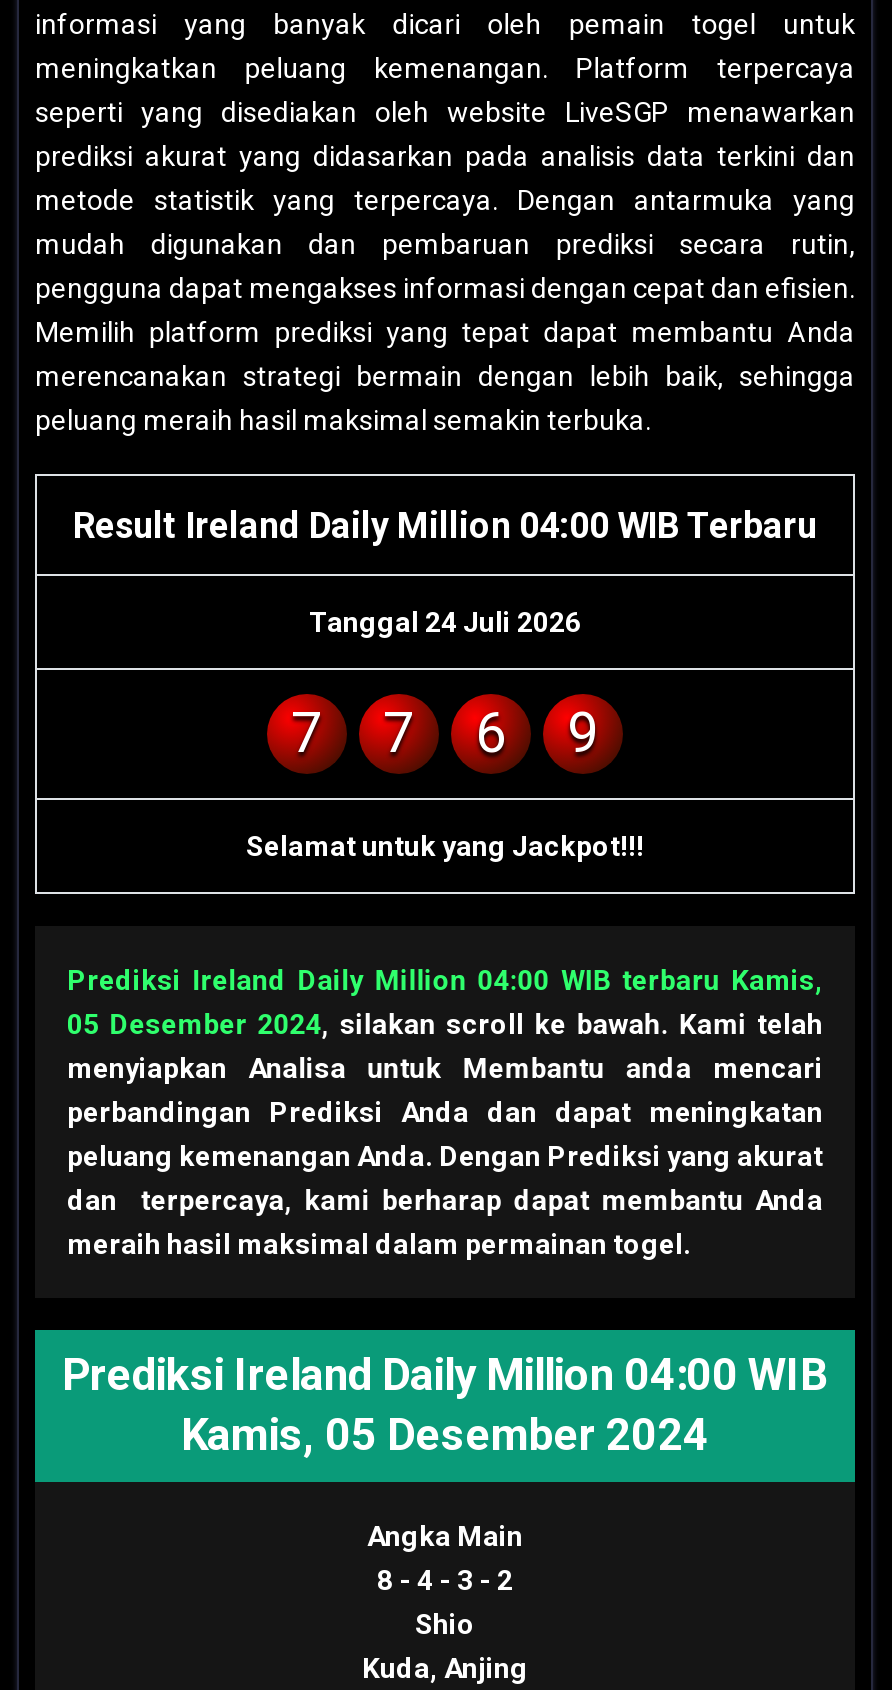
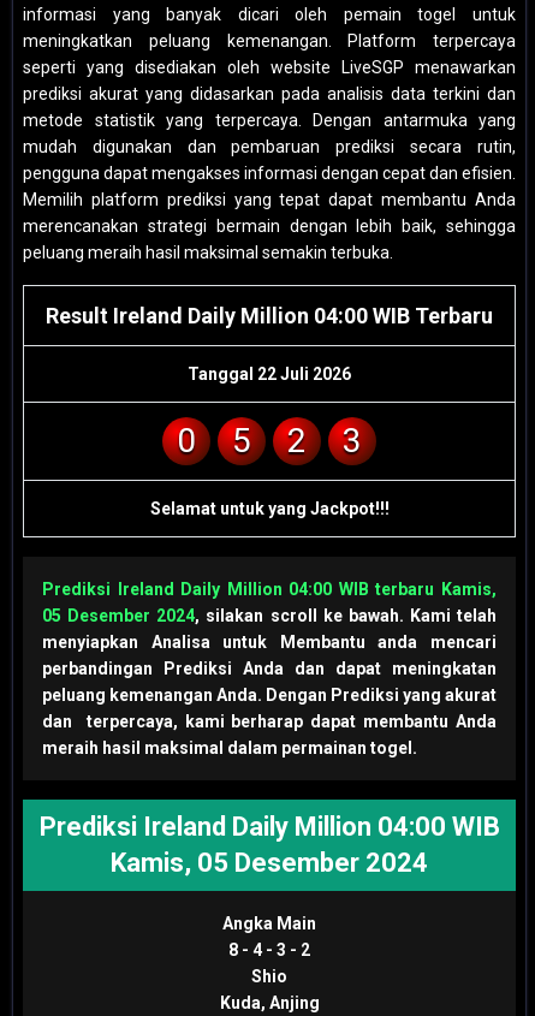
- Tanggal 24 Juli 2026
+ Tanggal 22 Juli 2026

- 7
+ 0

- 7
+ 5

- 6
+ 2

- 9
+ 3
